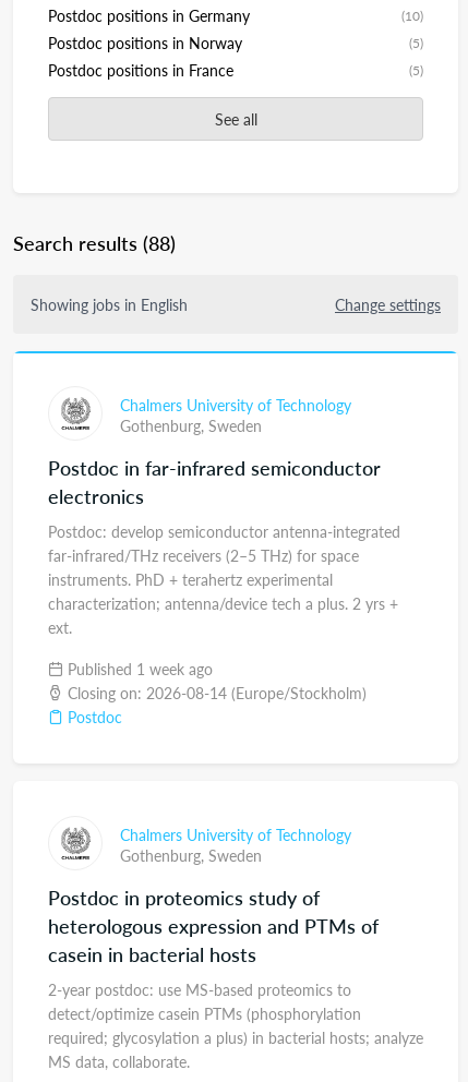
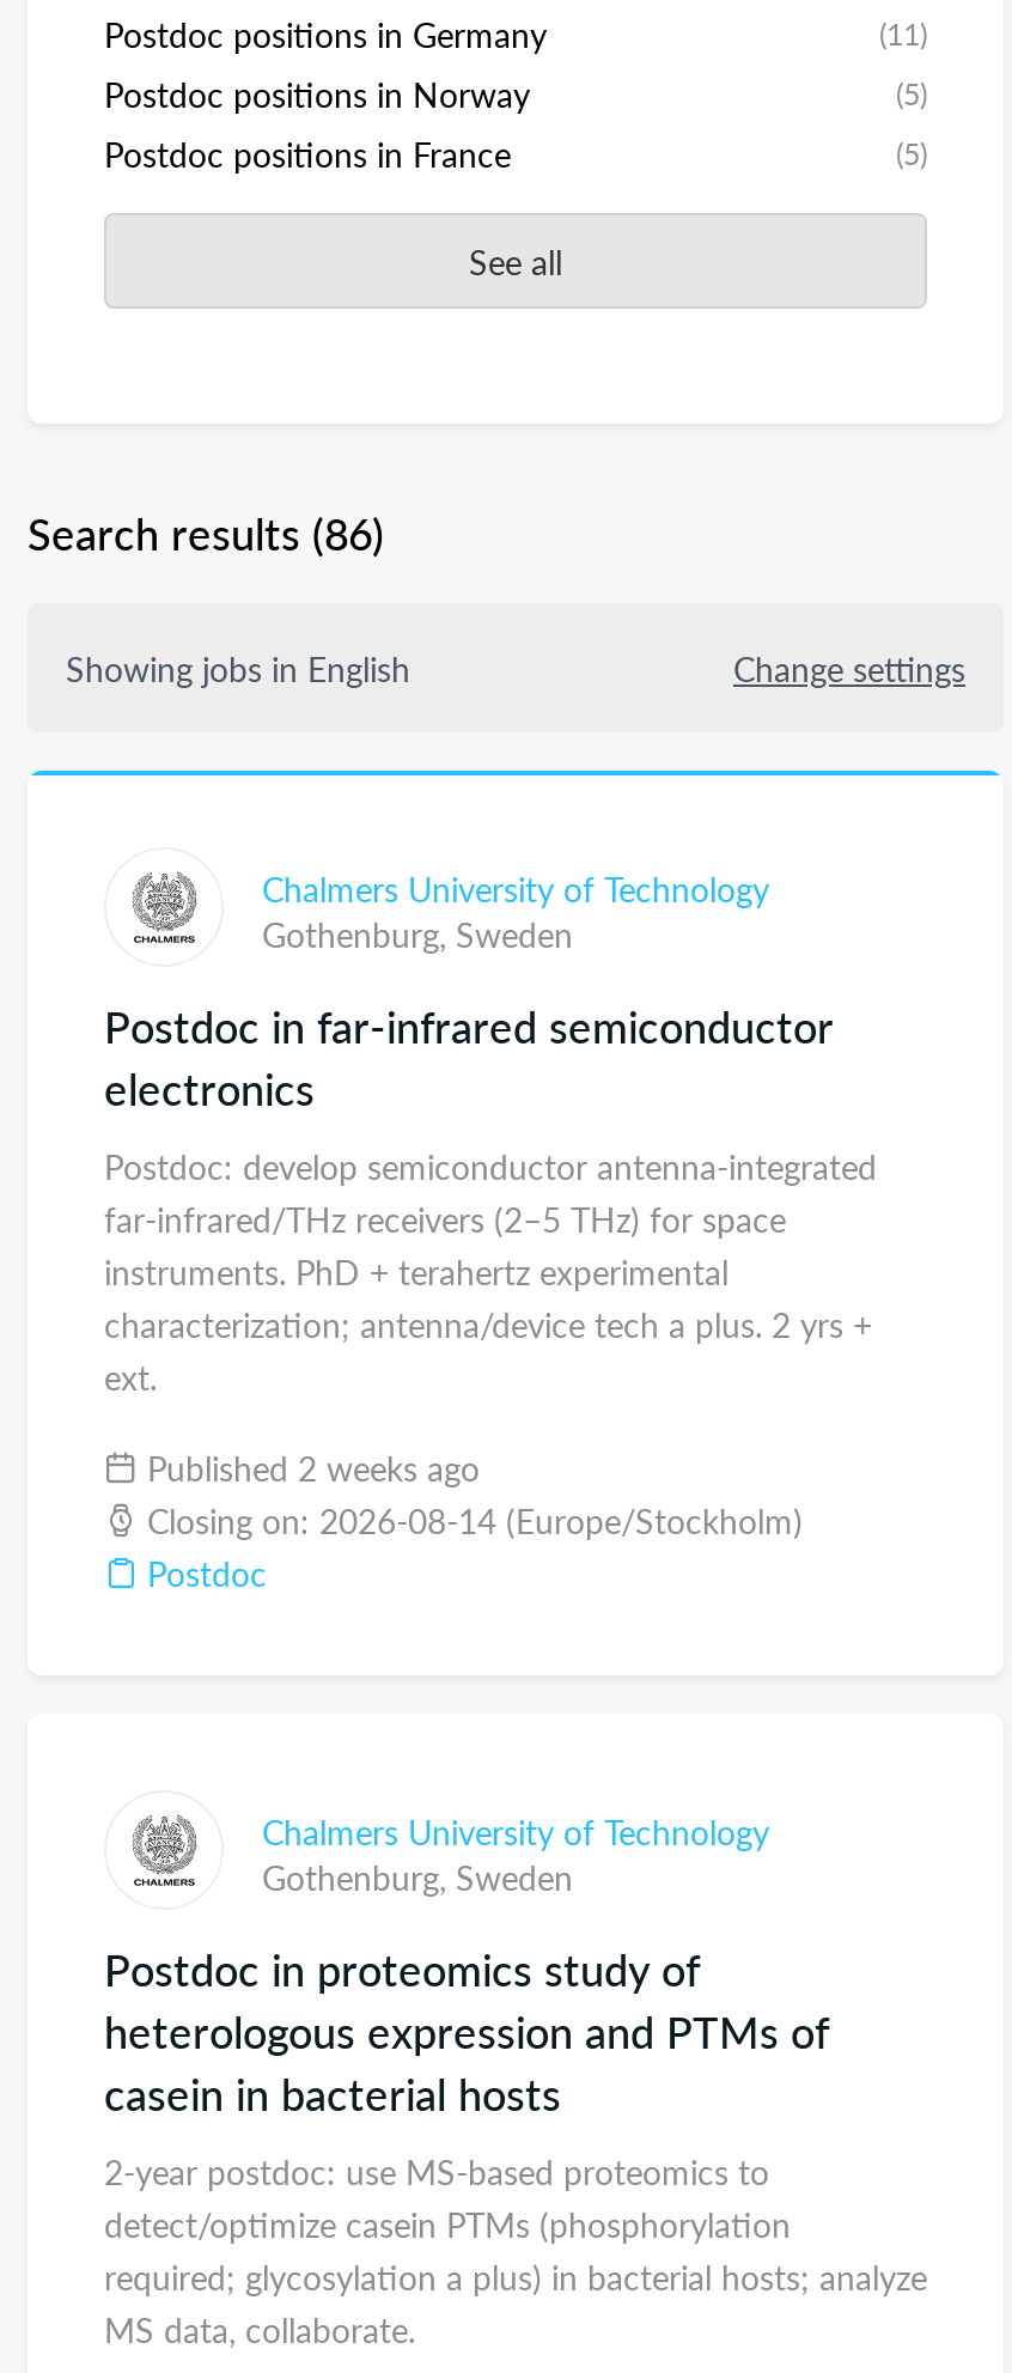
- (10)
+ (11)

- Search results (88)
+ Search results (86)

- Published 1 week ago
+ Published 2 weeks ago
